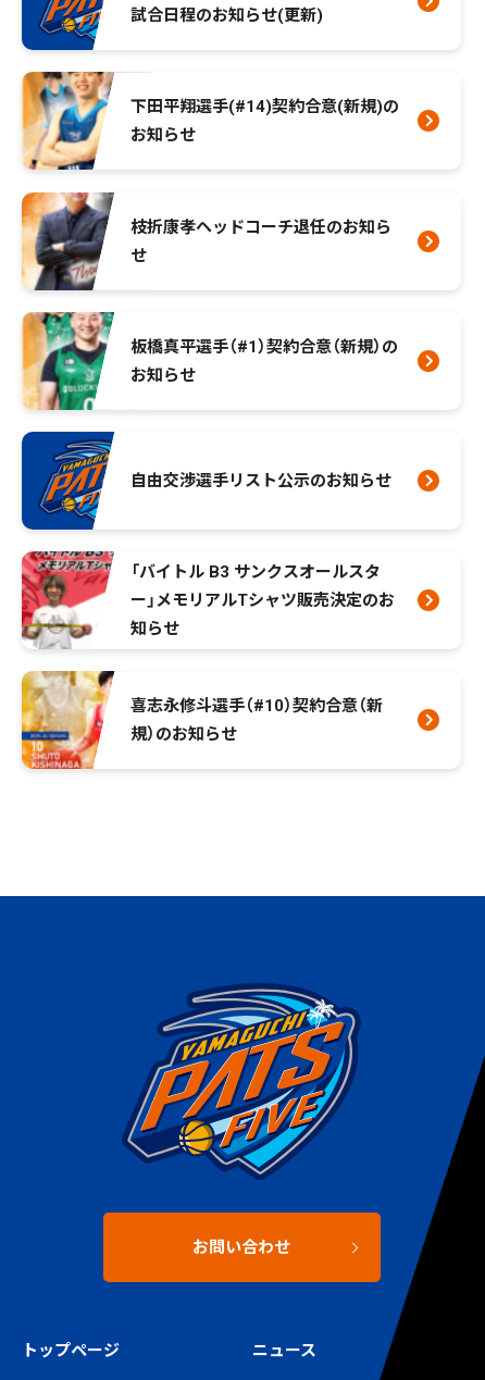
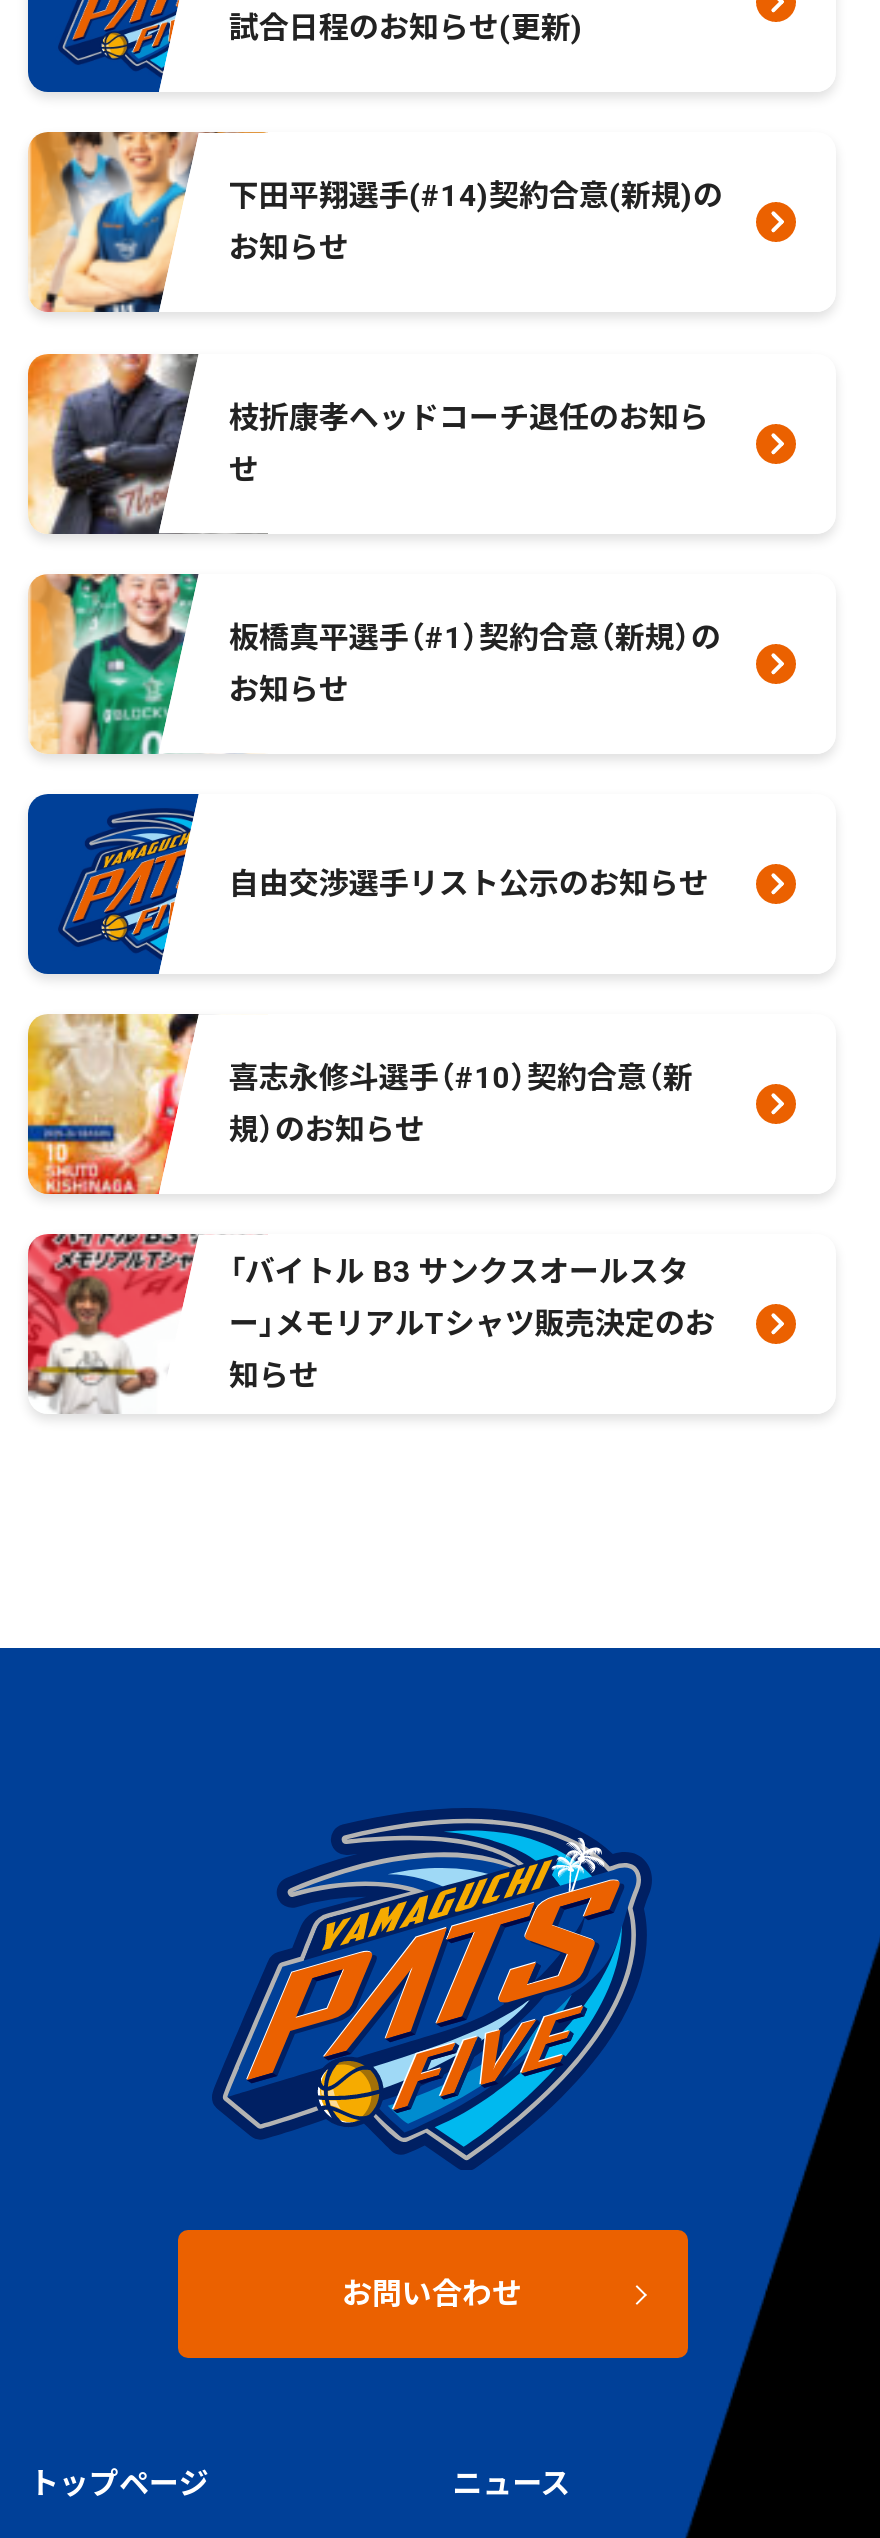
moved down: [image] | 「バイトル B3 サンクスオールスタ | ー」メモリアルTシャツ販売決定のお | 知らせ

moved up: [image] | 喜志永修斗選手（#10）契約合意（新 | 規）のお知らせ
